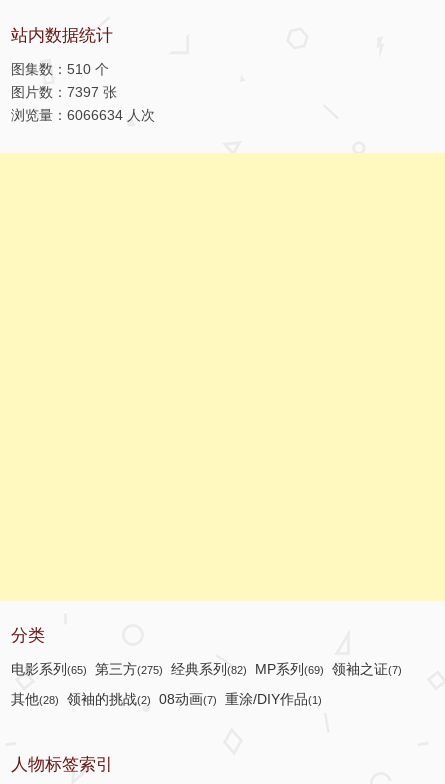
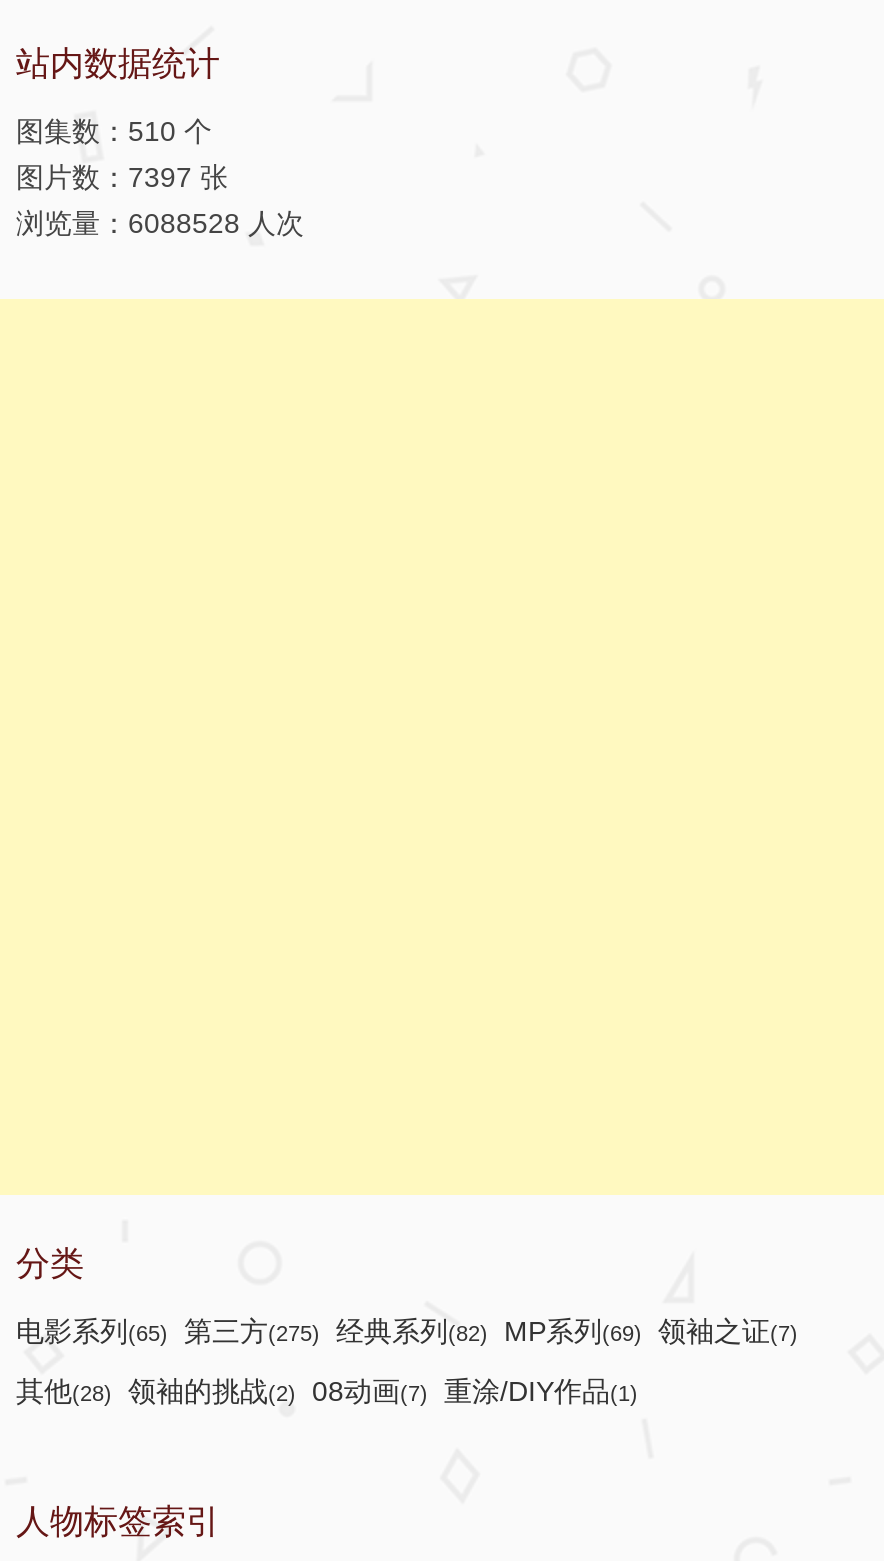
- 浏览量：6066634 人次
+ 浏览量：6088528 人次
